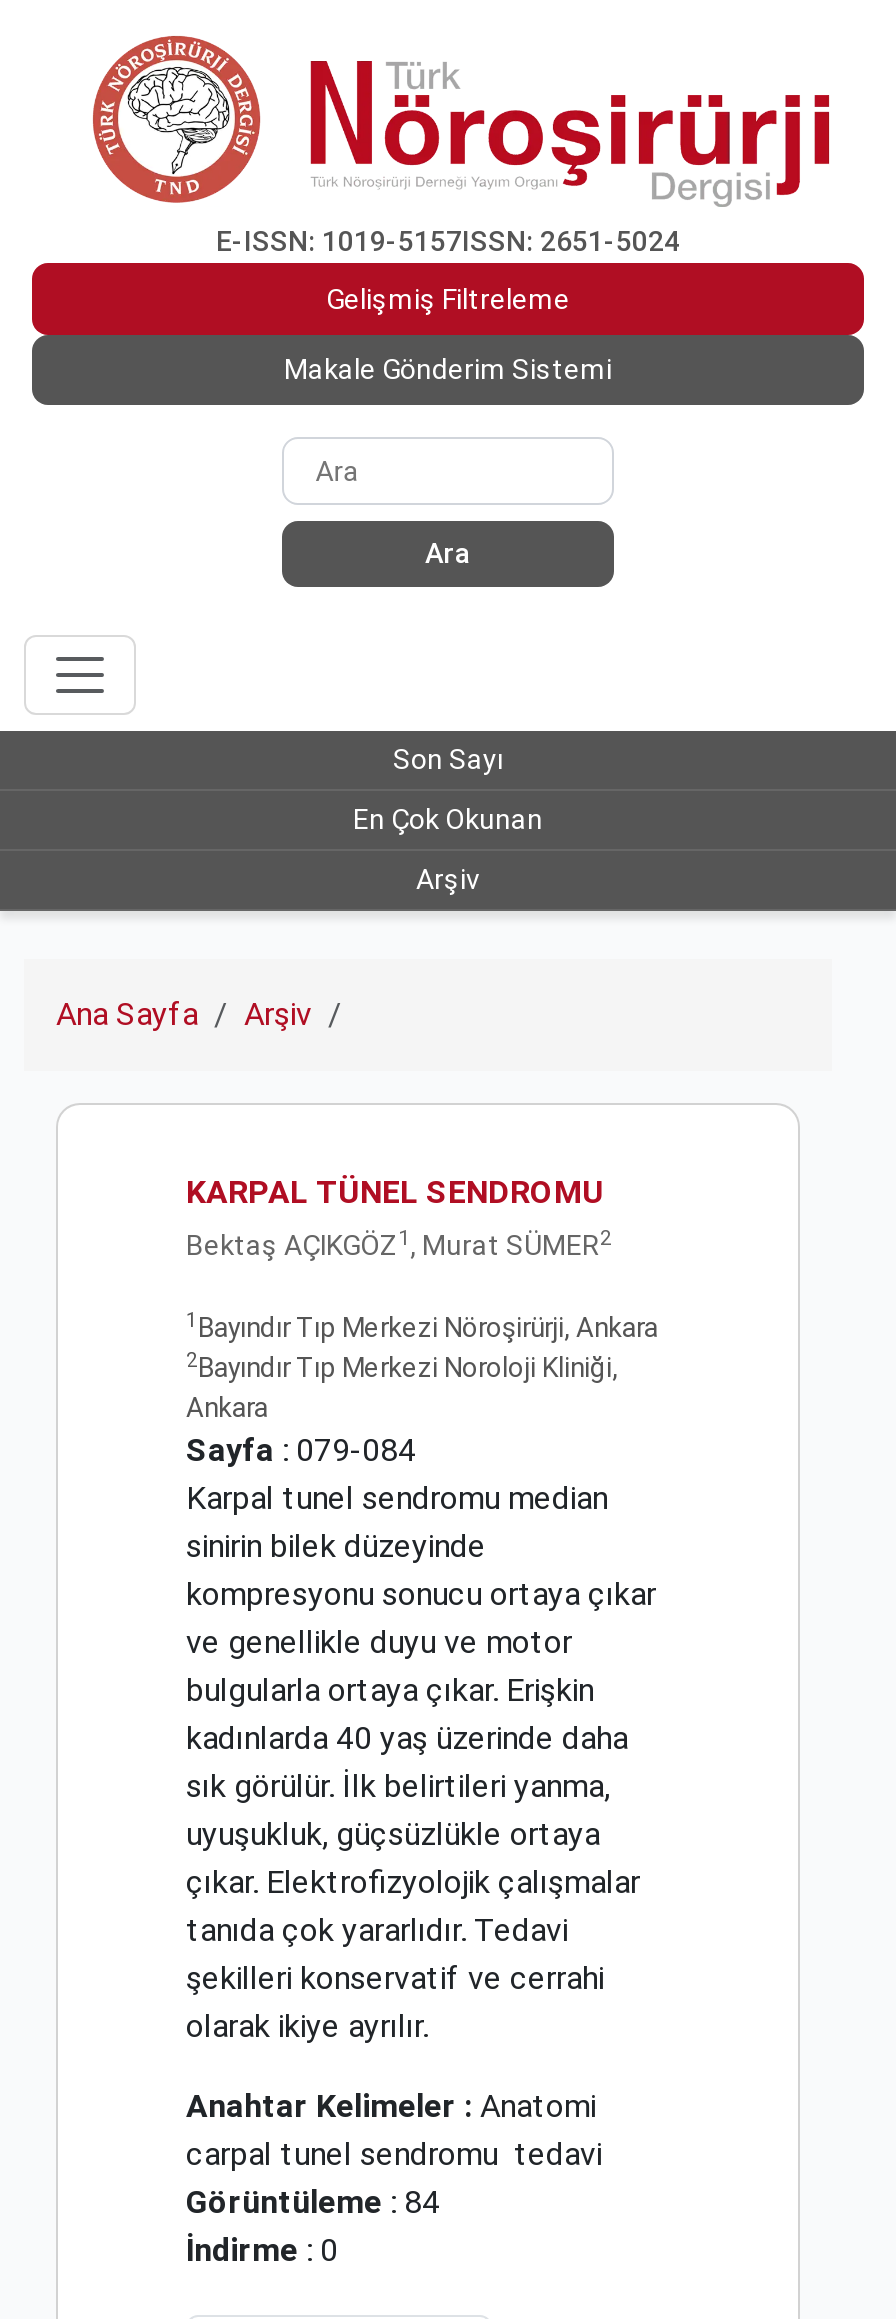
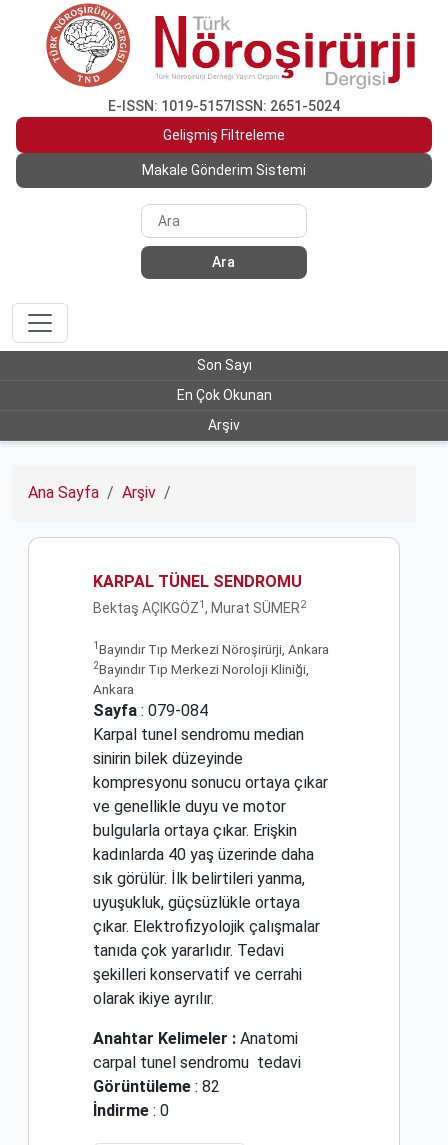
- Görüntüleme: 84
+ Görüntüleme: 82
